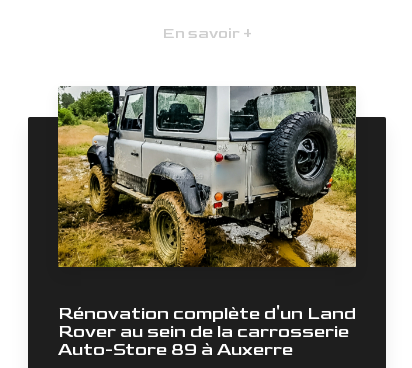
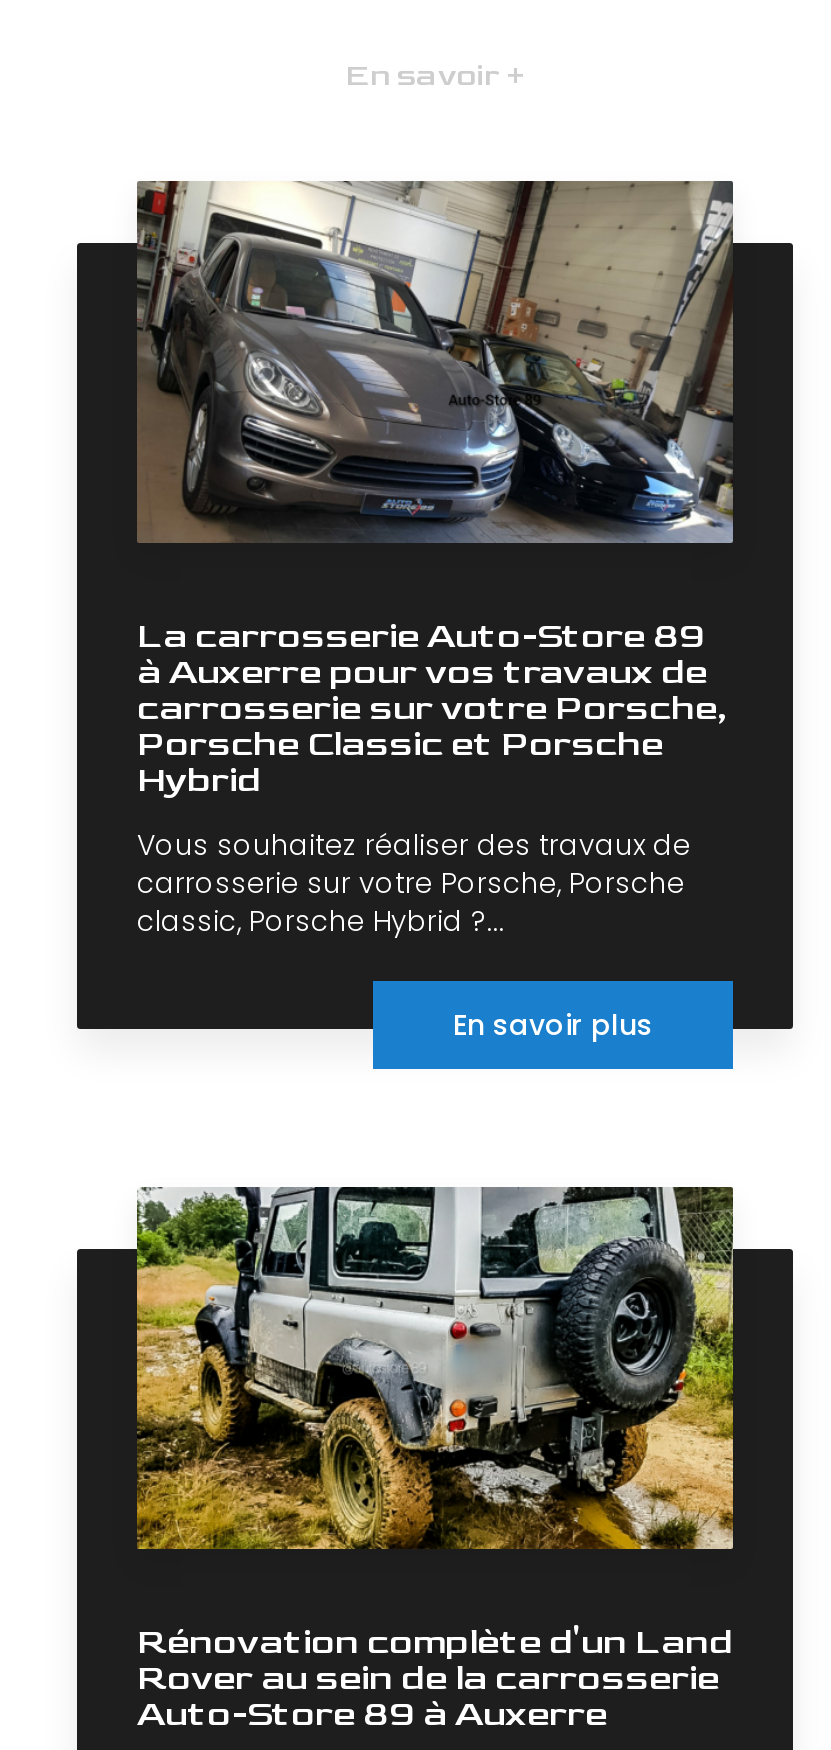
+ [image]
+ La carrosserie Auto-Store 89
+ à Auxerre pour vos travaux de
+ carrosserie sur votre Porsche,
+ Porsche Classic et Porsche
+ Hybrid
+ Vous souhaitez réaliser des travaux de
+ carrosserie sur votre Porsche, Porsche
+ classic, Porsche Hybrid ?...
+ En savoir plus
